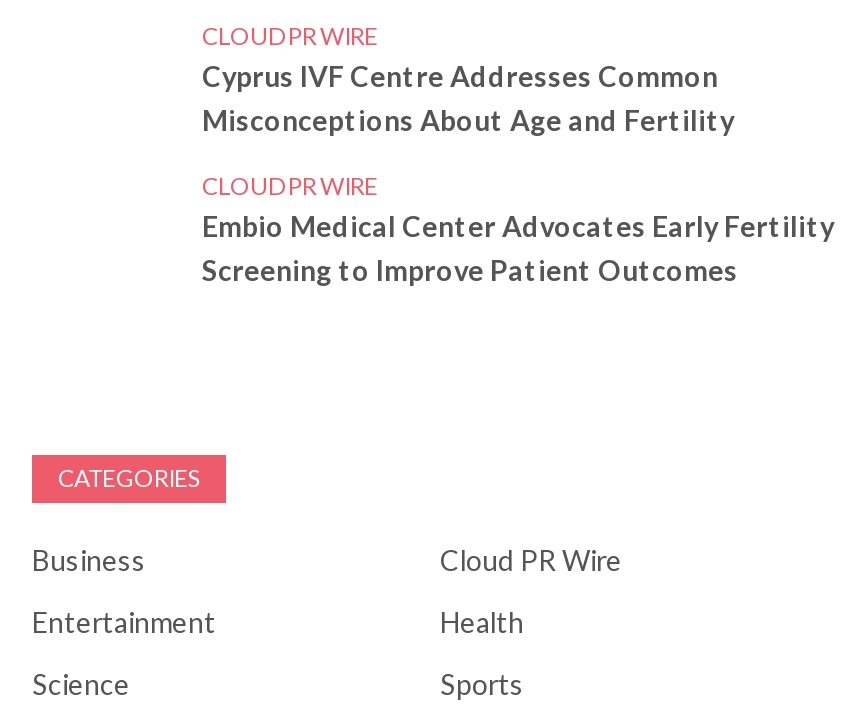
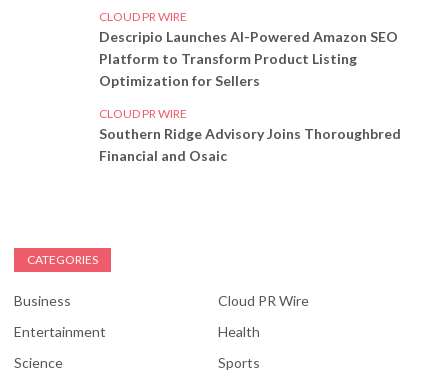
- Cyprus IVF Centre Addresses Common
- Misconceptions About Age and Fertility
+ Descripio Launches AI-Powered Amazon SEO
+ Platform to Transform Product Listing
+ Optimization for Sellers

- Embio Medical Center Advocates Early Fertility
- Screening to Improve Patient Outcomes
+ Southern Ridge Advisory Joins Thoroughbred
+ Financial and Osaic
